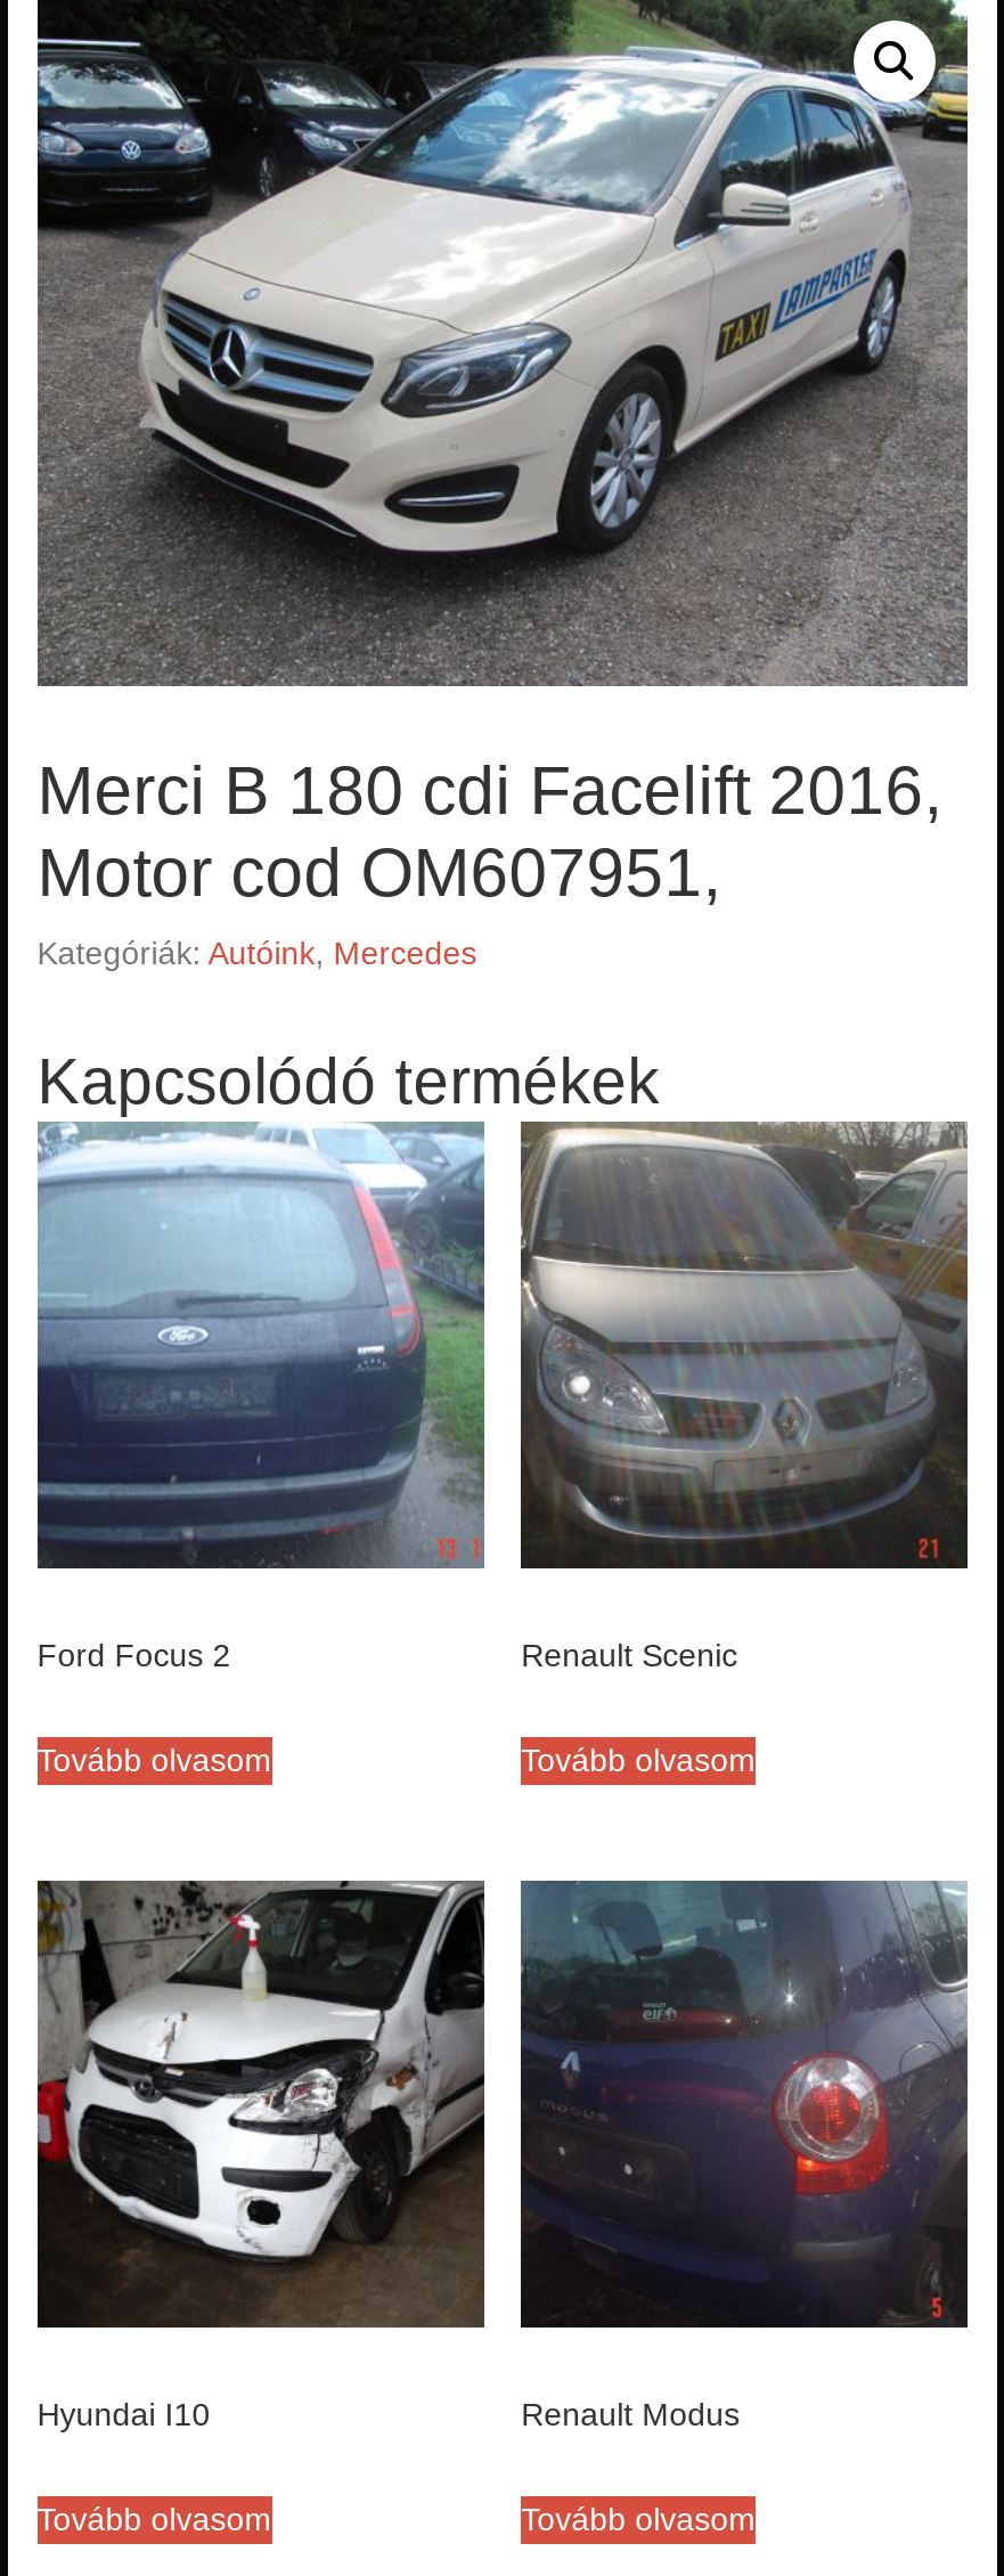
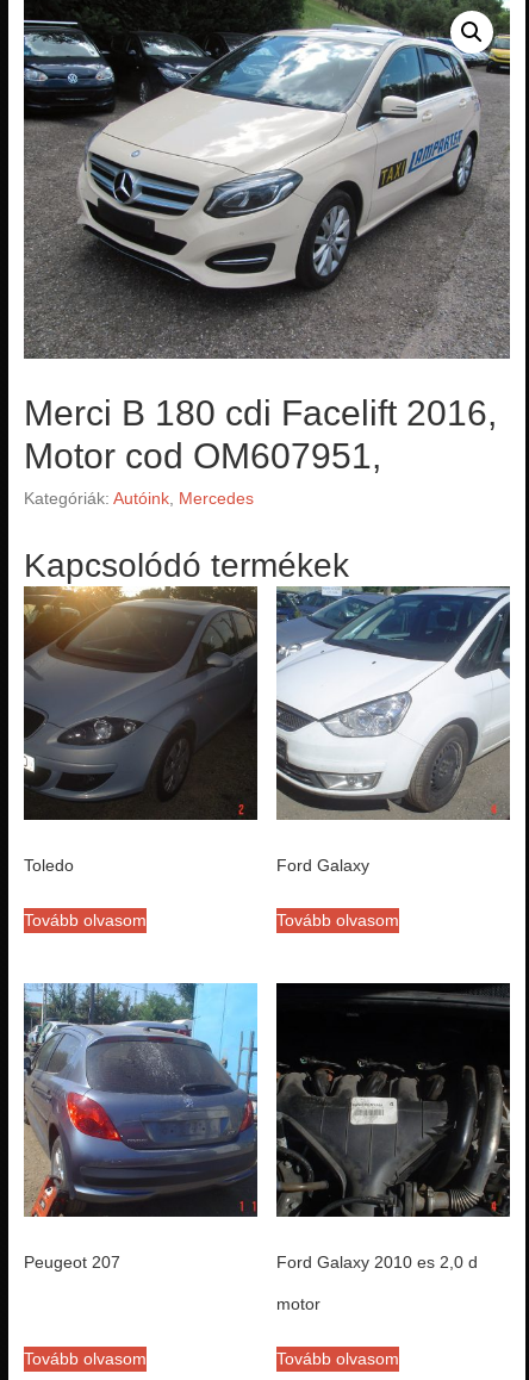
- [image]
- Ford Focus 2
+ [image]
+ Toledo

- [image]
- Renault Scenic
+ [image]
+ Ford Galaxy

- [image]
- Hyundai I10
+ [image]
+ Peugeot 207

- [image]
+ [image]

- Renault Modus
+ Ford Galaxy 2010 es 2,0 d
+ motor
